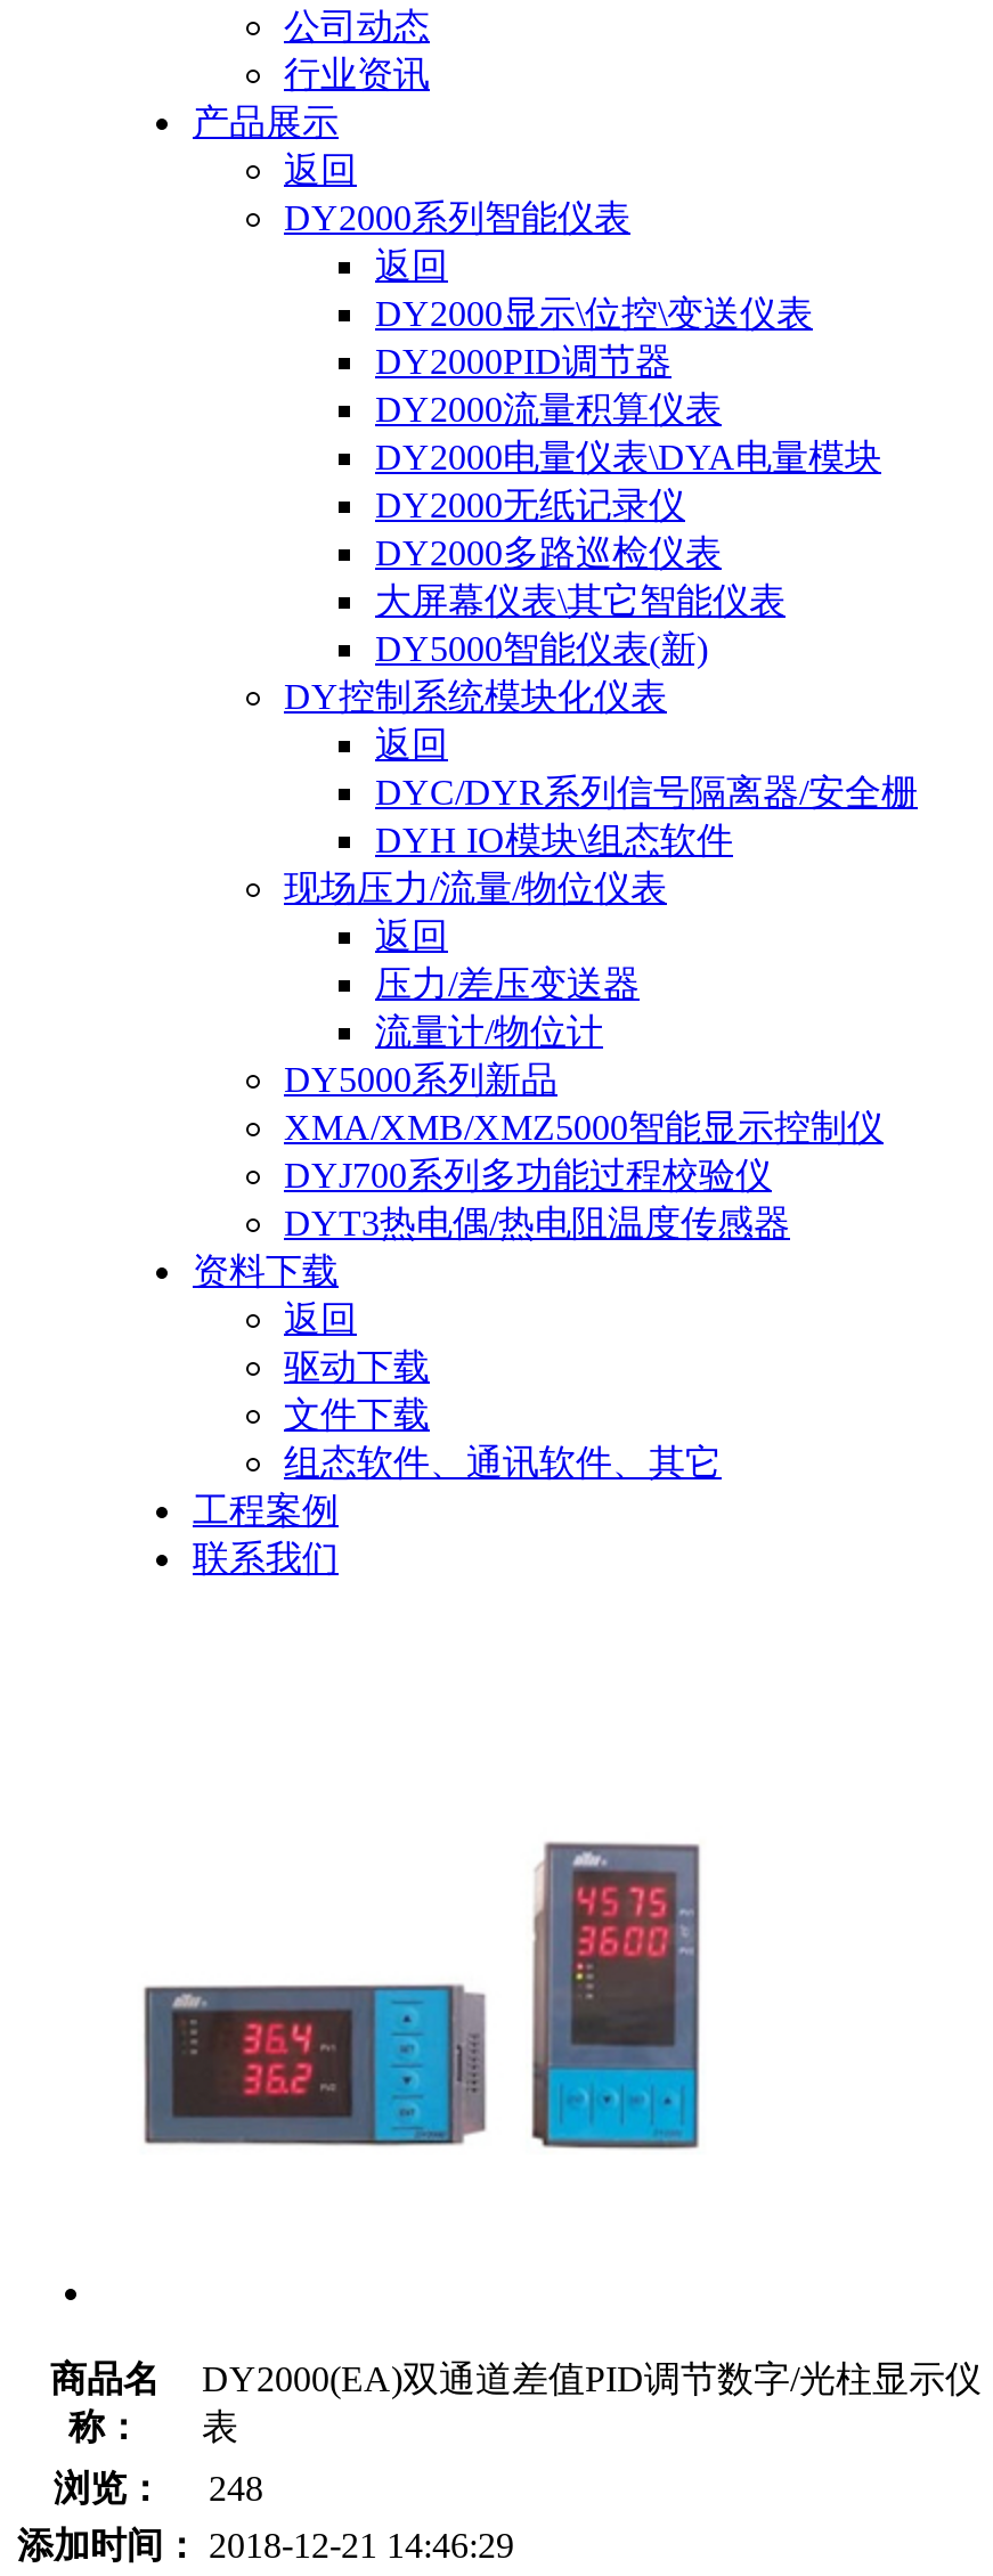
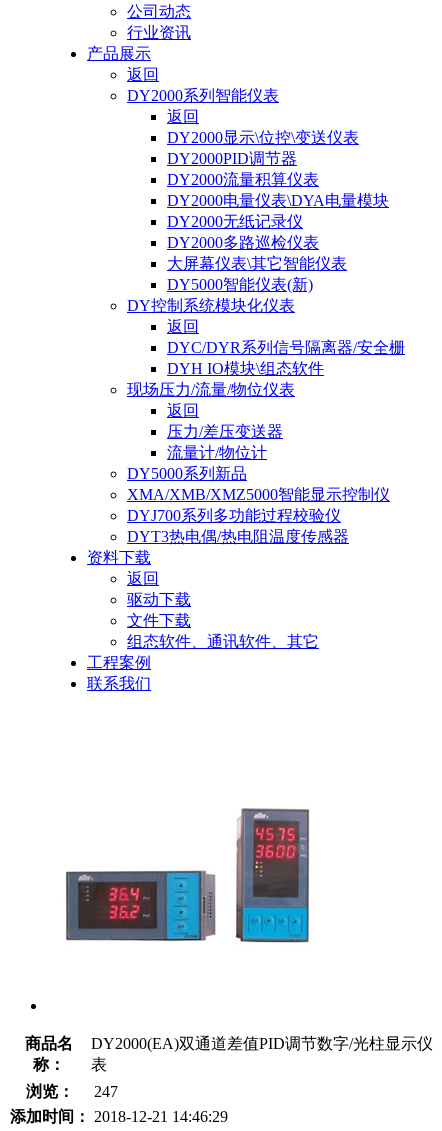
- 浏览： 248
+ 浏览： 247
